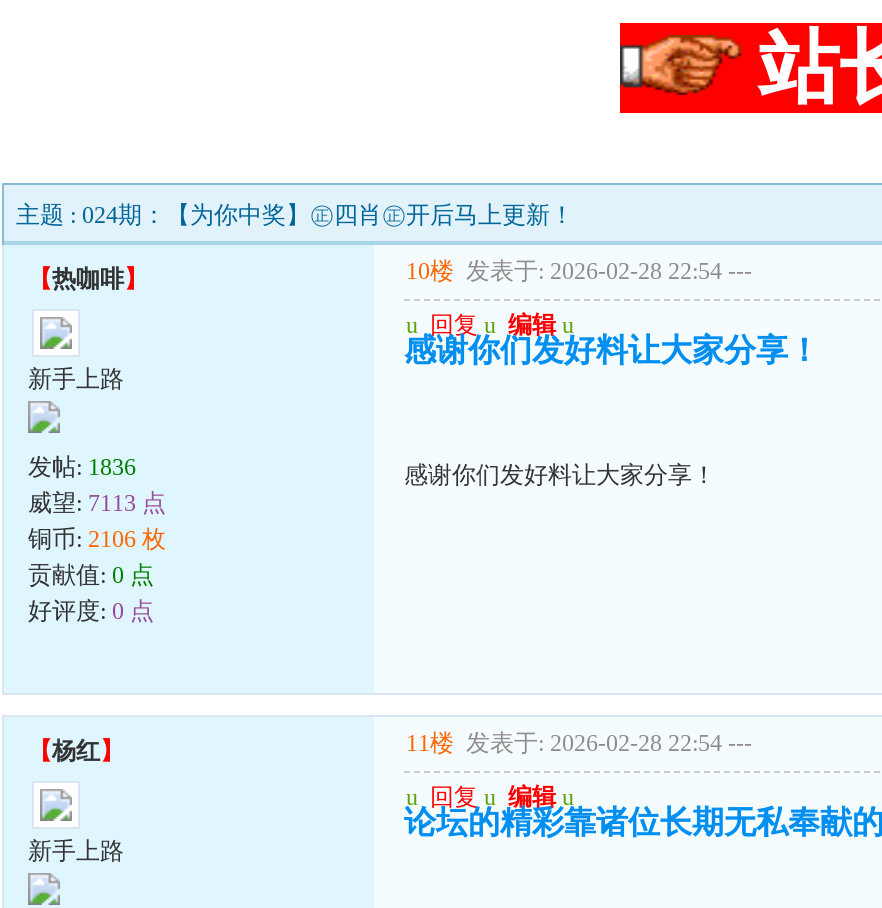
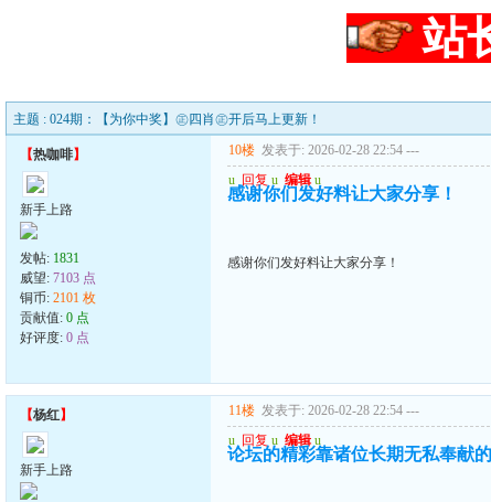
- 发帖: 1836
+ 发帖: 1831

- 威望: 7113 点
+ 威望: 7103 点

- 铜币: 2106 枚
+ 铜币: 2101 枚
